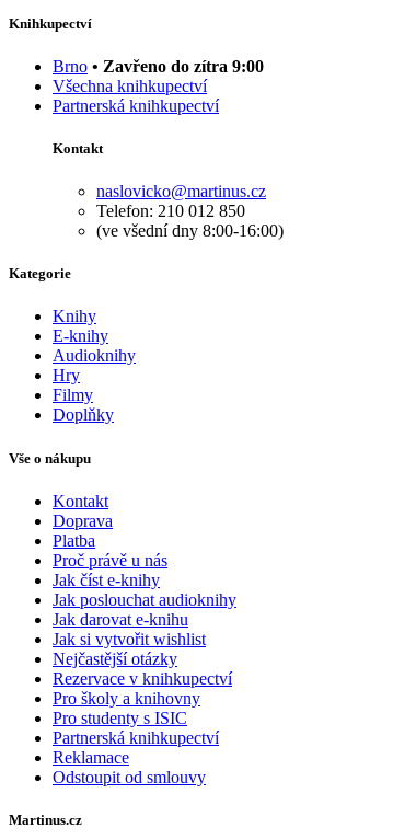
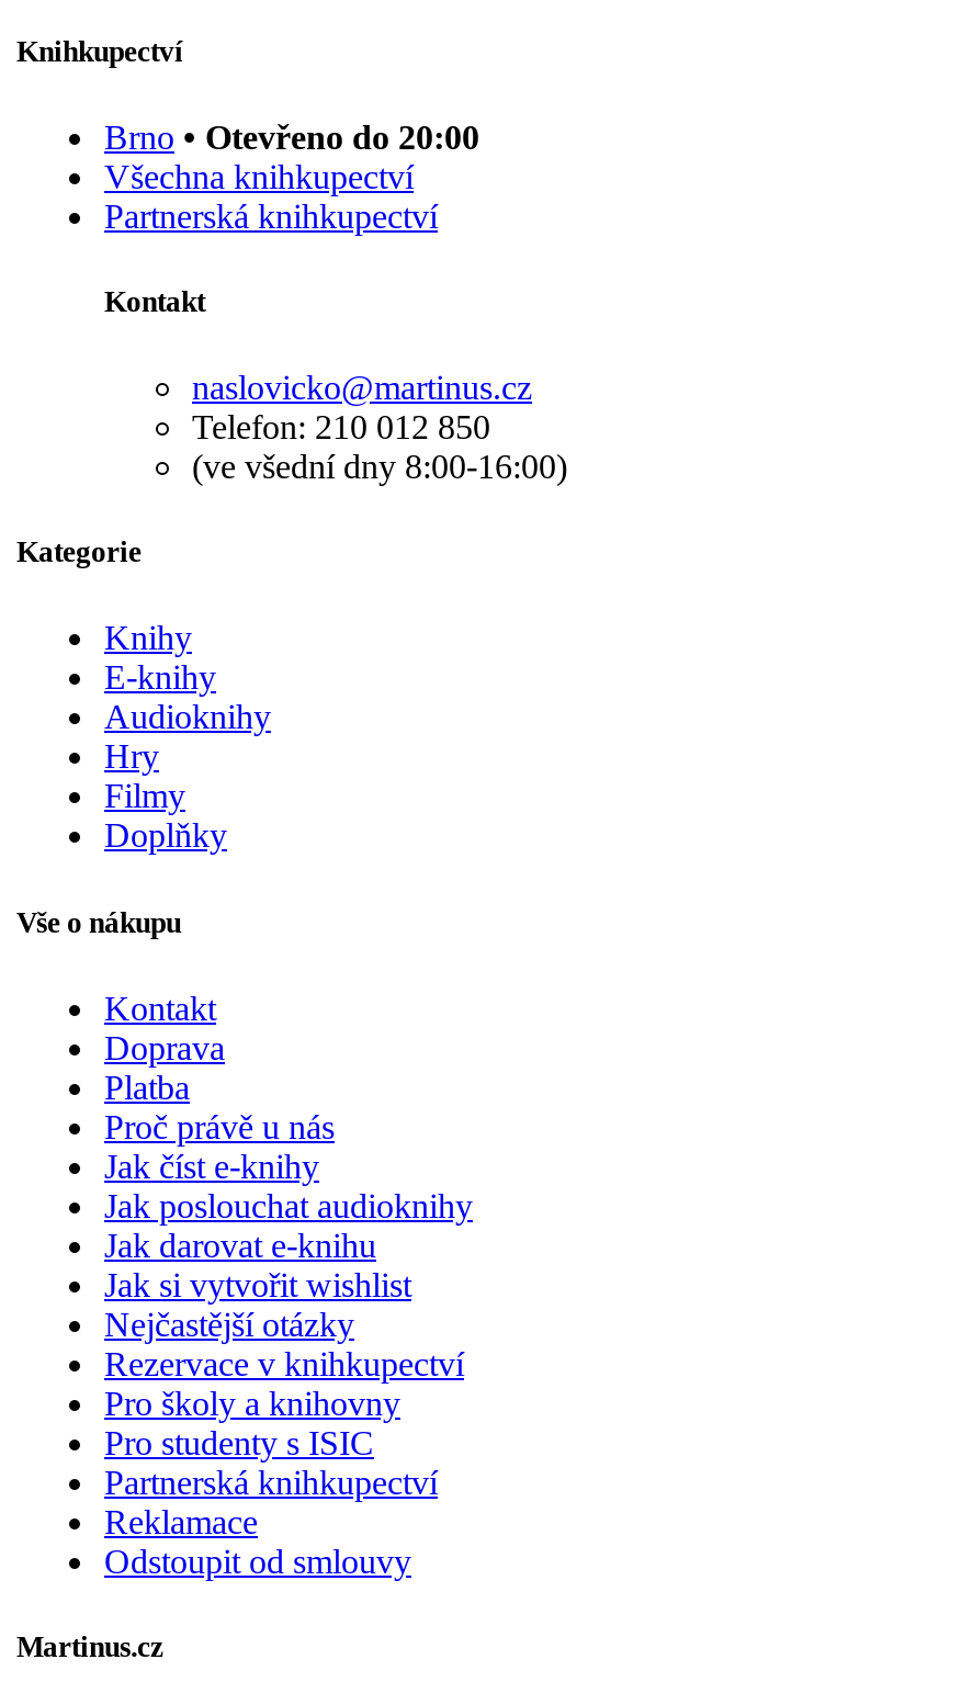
- Brno • Zavřeno do zítra 9:00
+ Brno • Otevřeno do 20:00
